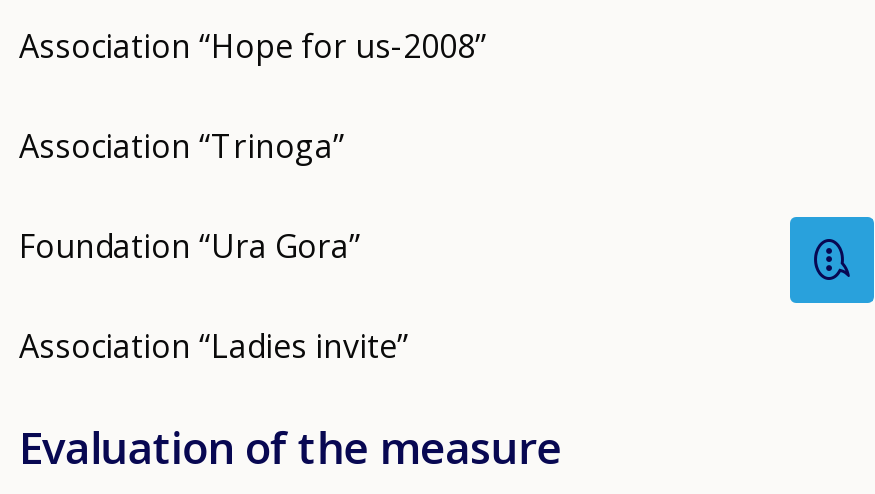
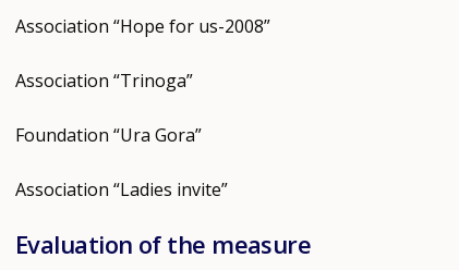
- [image]
